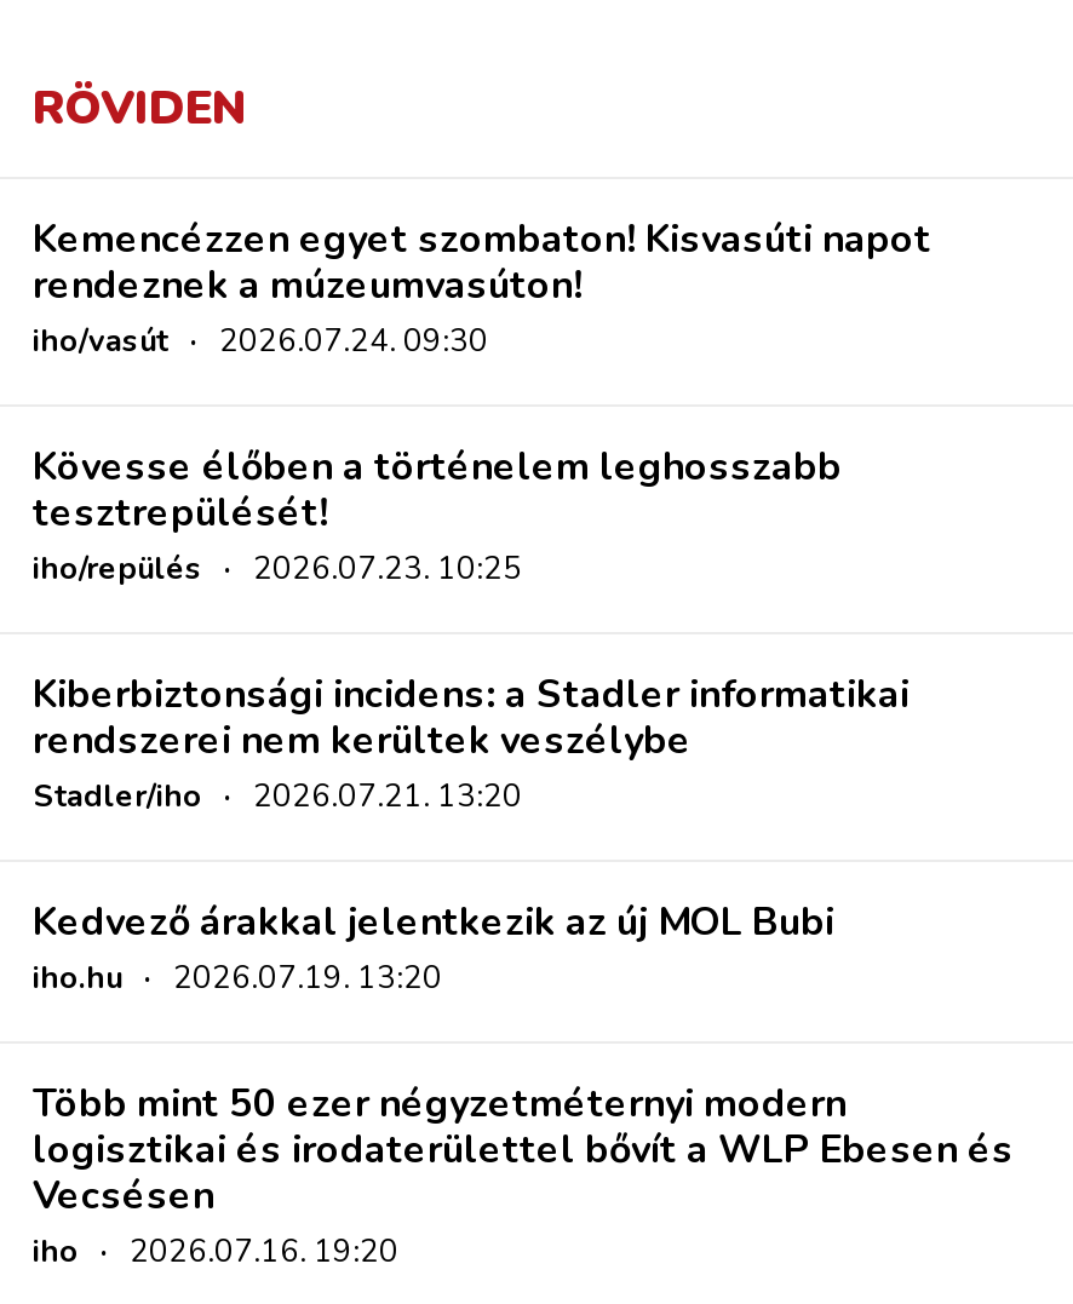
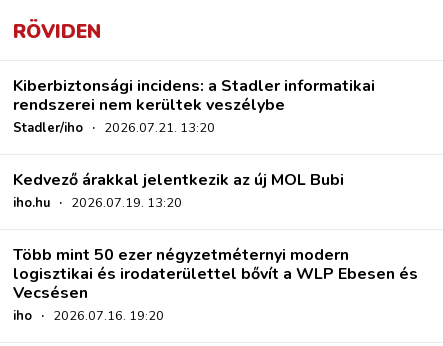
- Kemencézzen egyet szombaton! Kisvasúti napot
- rendeznek a múzeumvasúton!
- iho/vasút · 2026.07.24. 09:30
- Kövesse élőben a történelem leghosszabb
- tesztrepülését!
- iho/repülés · 2026.07.23. 10:25
